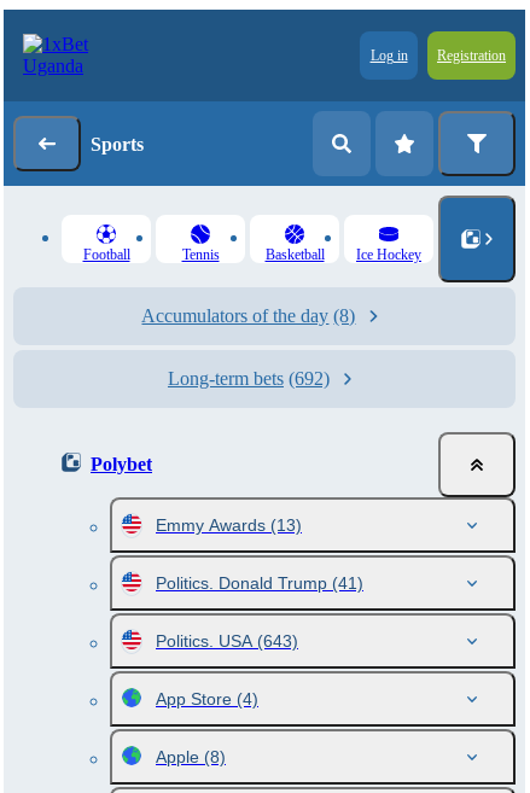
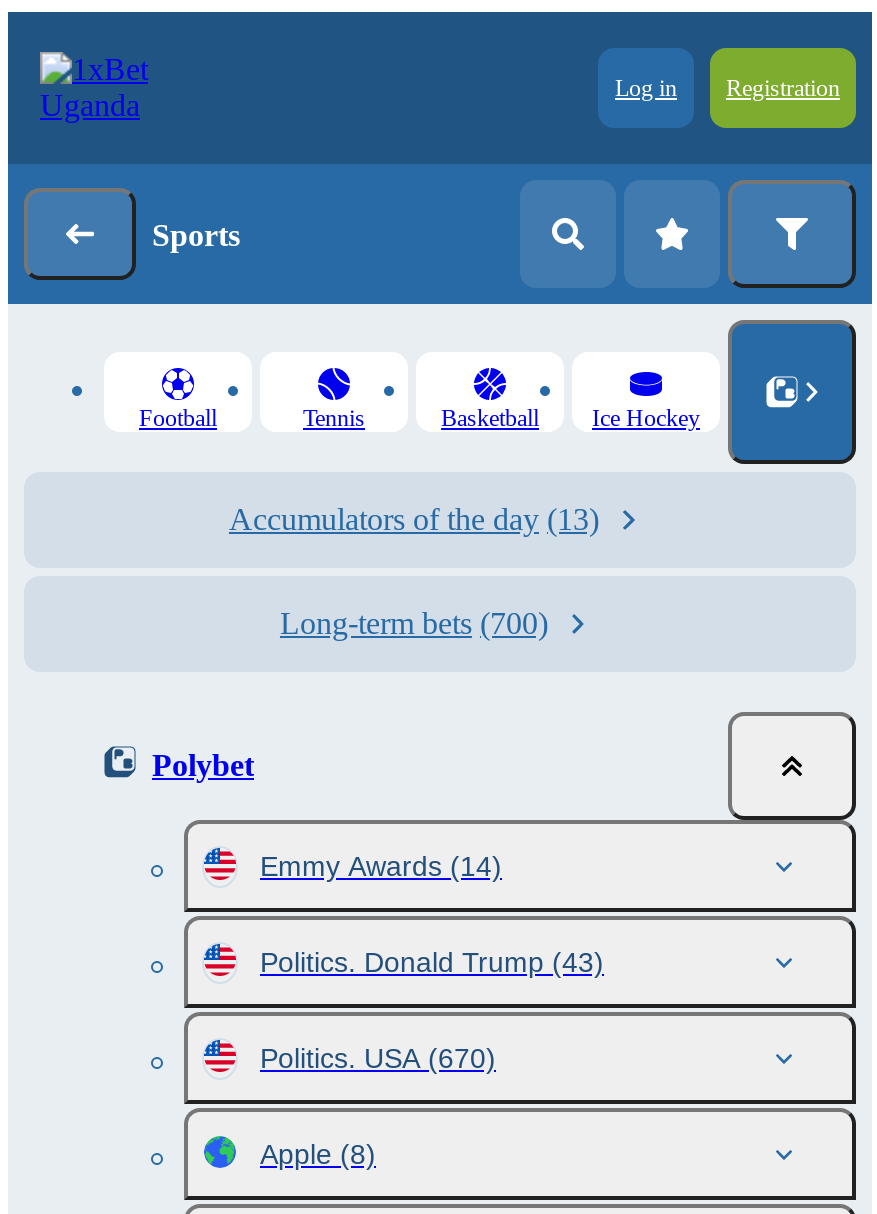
- Accumulators of the day (8)
+ Accumulators of the day (13)

- Long-term bets (692)
+ Long-term bets (700)

- Emmy Awards (13)
- Politics. Donald Trump (41)
- Politics. USA (643)
- App Store (4)
+ Emmy Awards (14)
+ Politics. Donald Trump (43)
+ Politics. USA (670)
